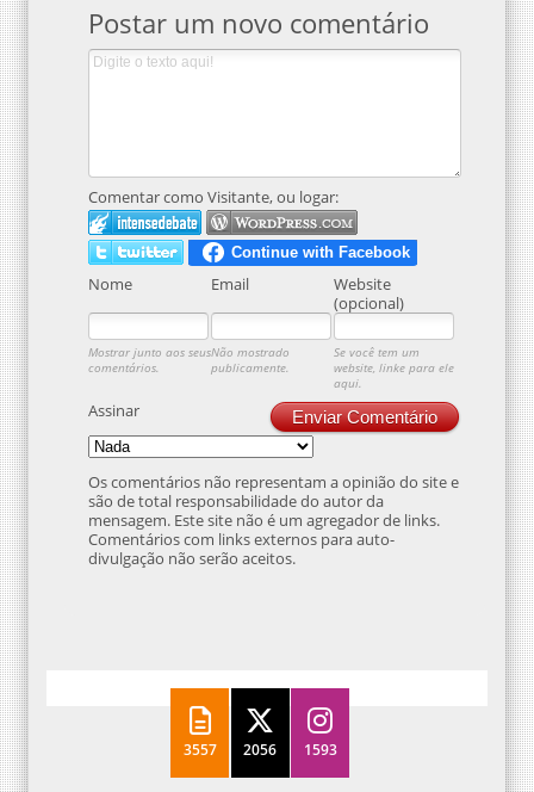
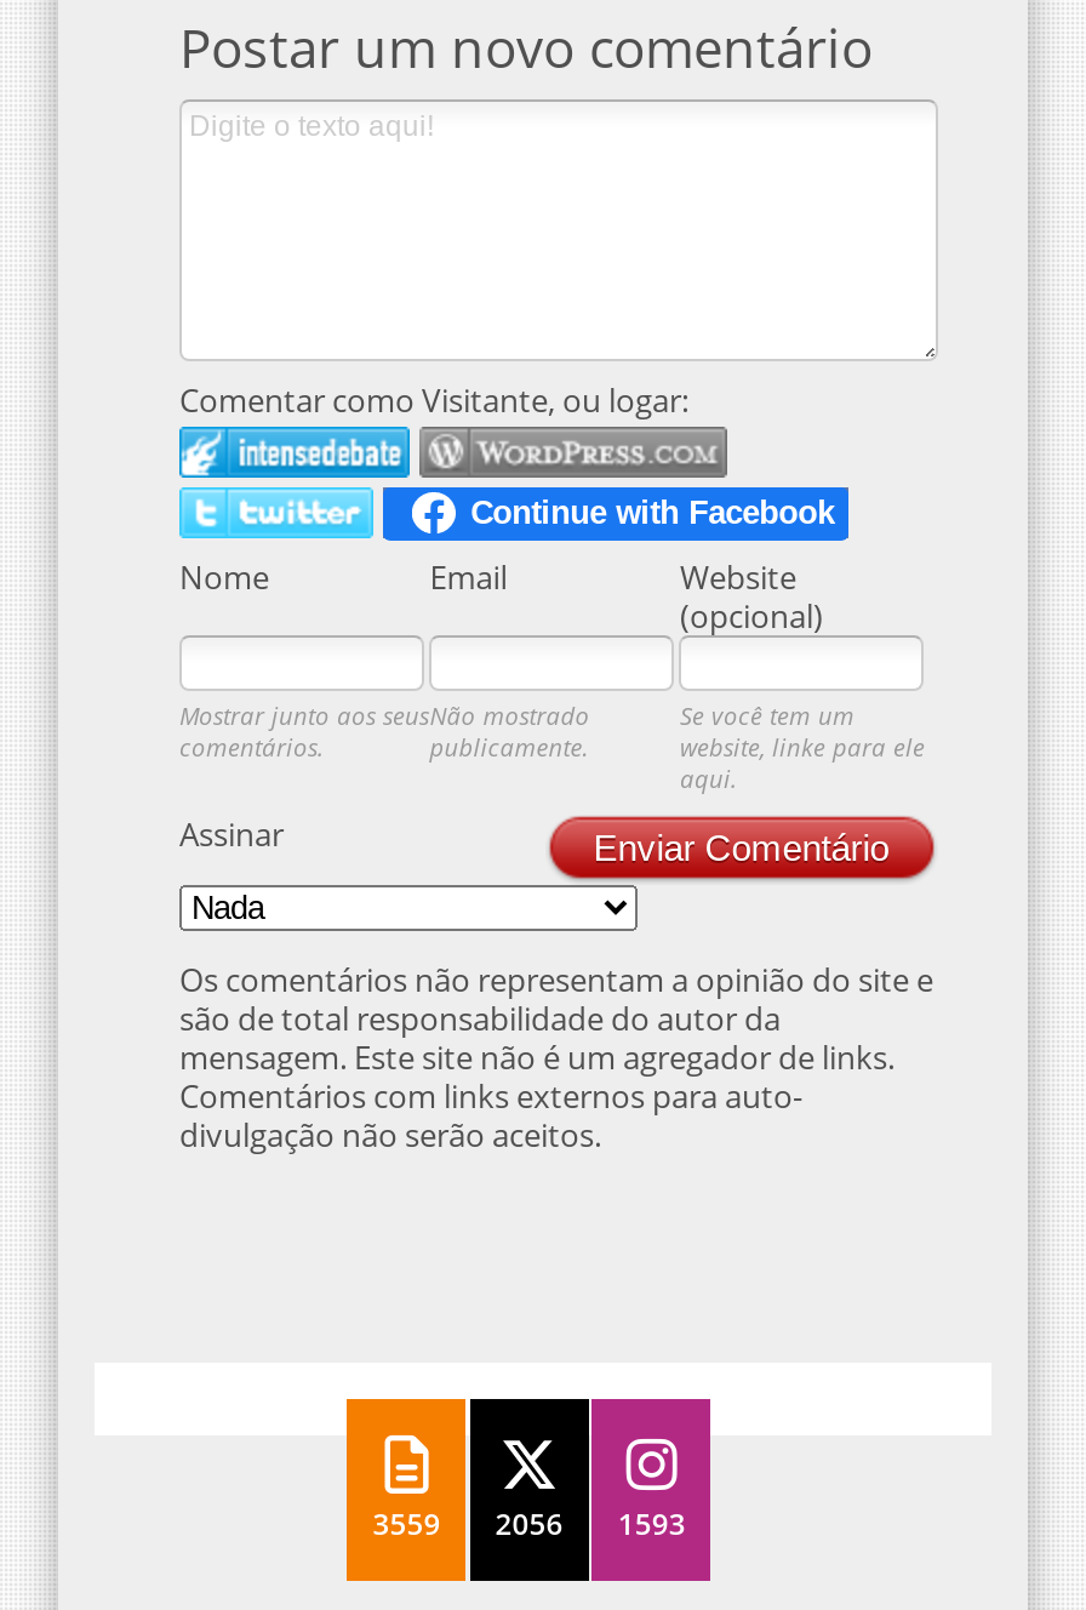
- 3557 2056 1593
+ 3559 2056 1593
